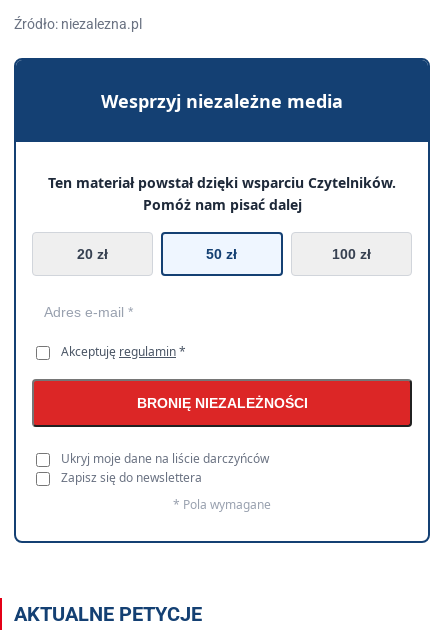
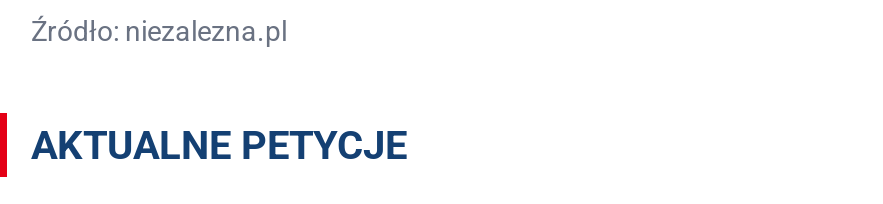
- [image]
- Wesprzyj niezależne media
- Ten materiał powstał dzięki wsparciu Czytelników.
- Pomóż nam pisać dalej
- 20 zł
- 50 zł
- 100 zł

- Akceptuję regulamin *
- BRONIĘ NIEZALEŻNOŚCI
- Ukryj moje dane na liście darczyńców
- Zapisz się do newslettera
- * Pola wymagane
